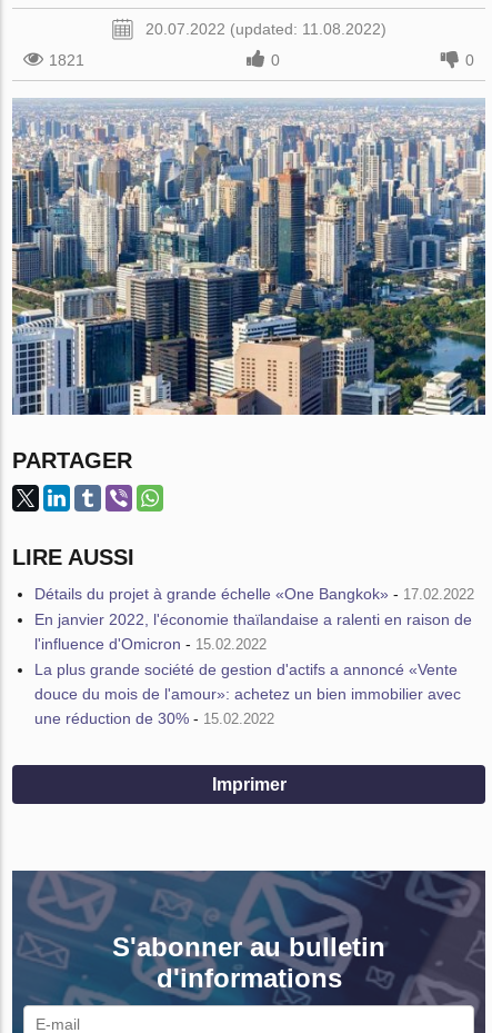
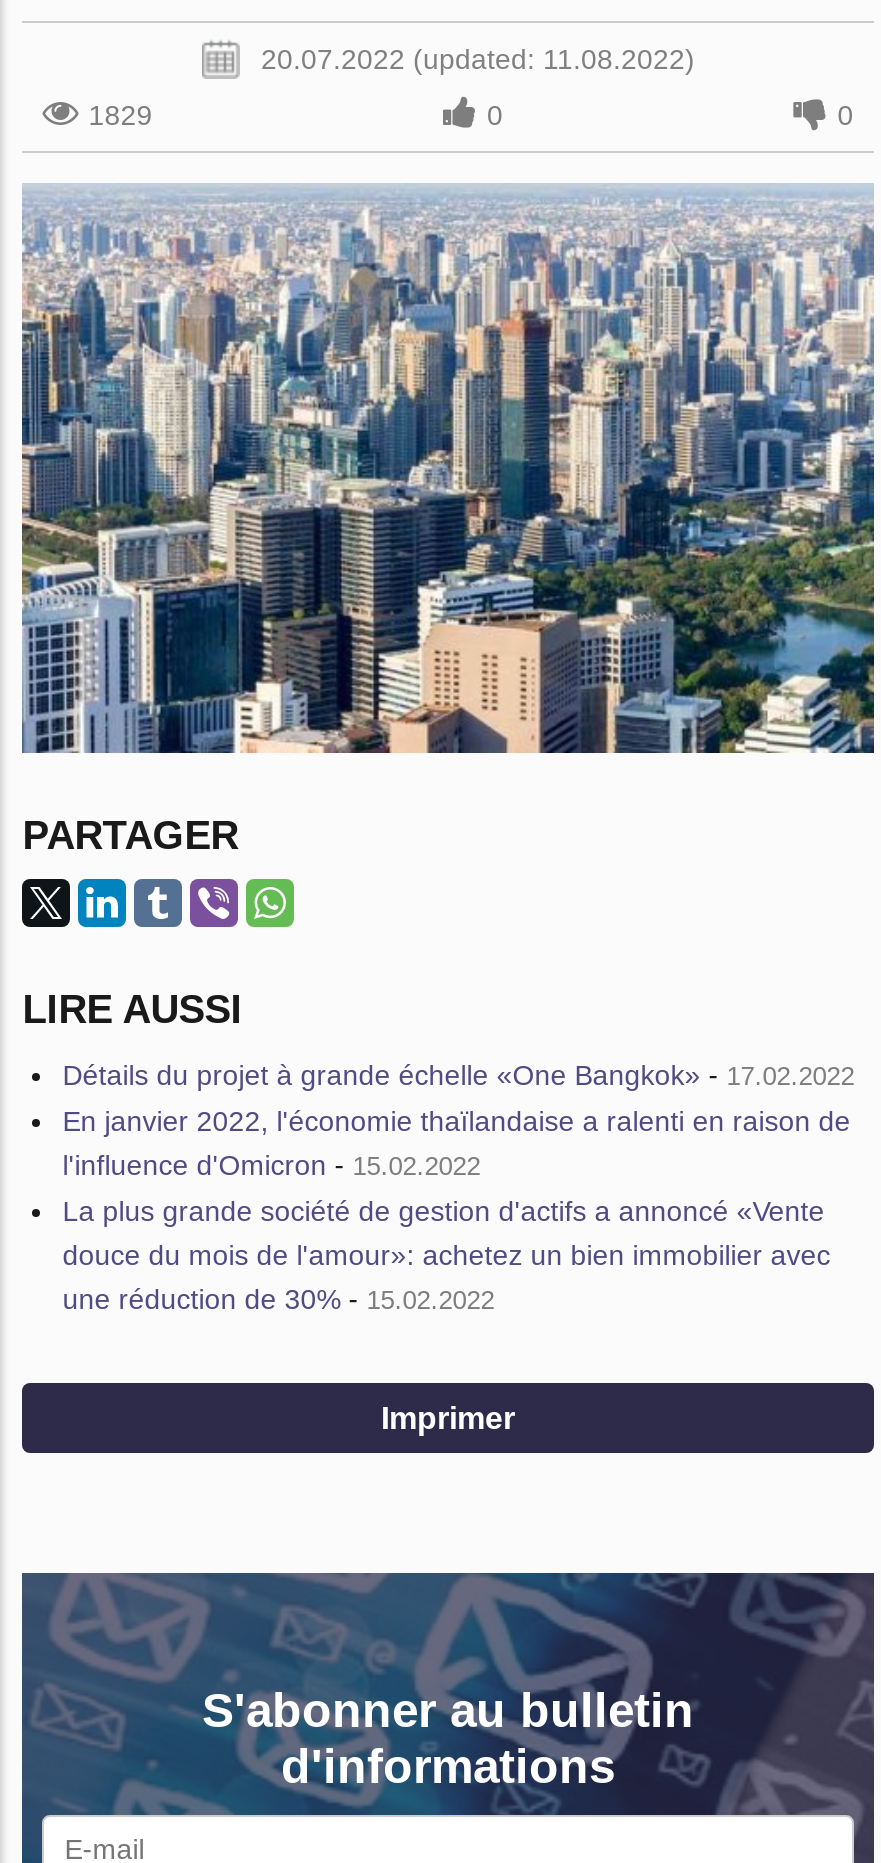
- 1821
+ 1829
